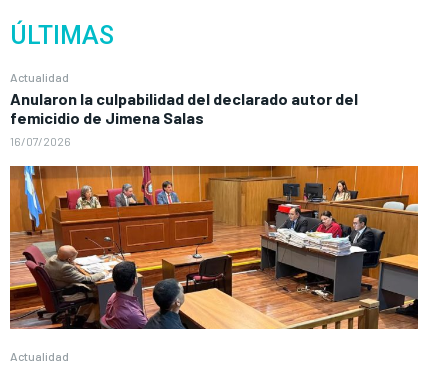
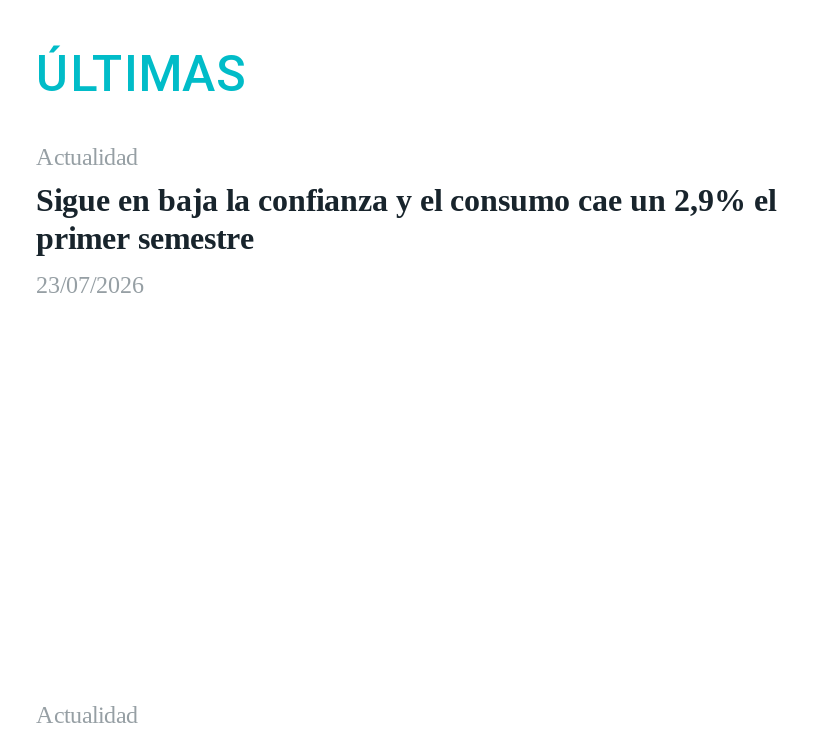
- Anularon la culpabilidad del declarado autor del
- femicidio de Jimena Salas
- 16/07/2026
+ Sigue en baja la confianza y el consumo cae un 2,9% el
+ primer semestre
+ 23/07/2026

- [image]
